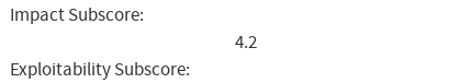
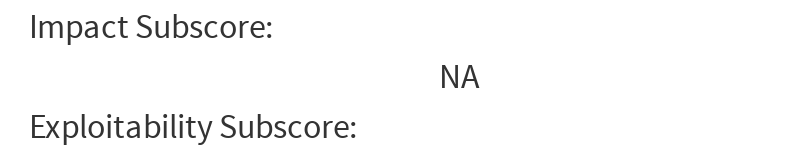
- 4.2
+ NA
